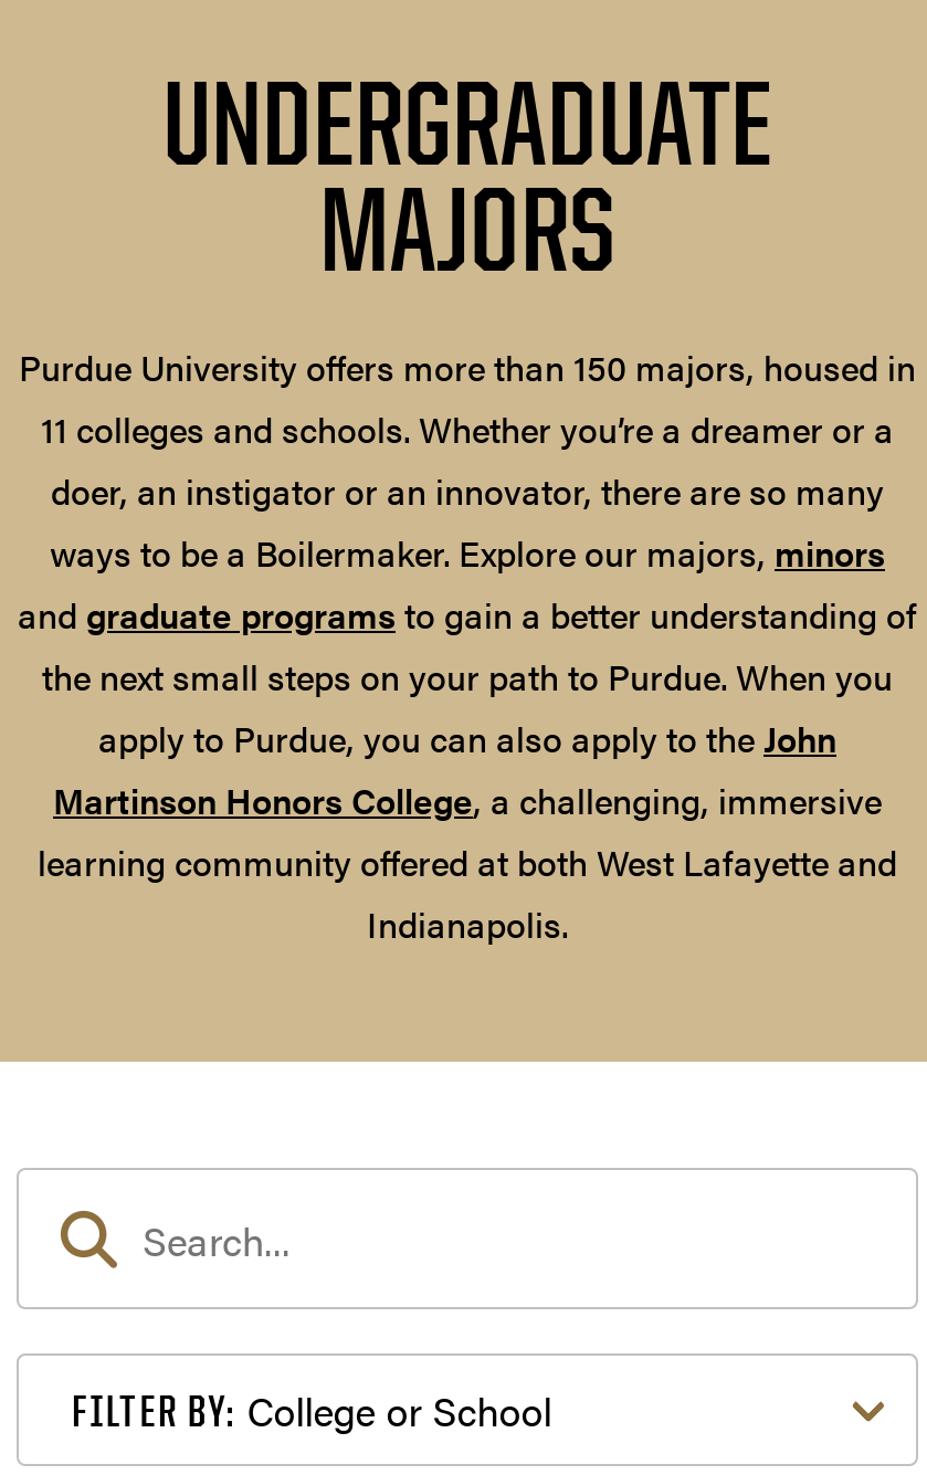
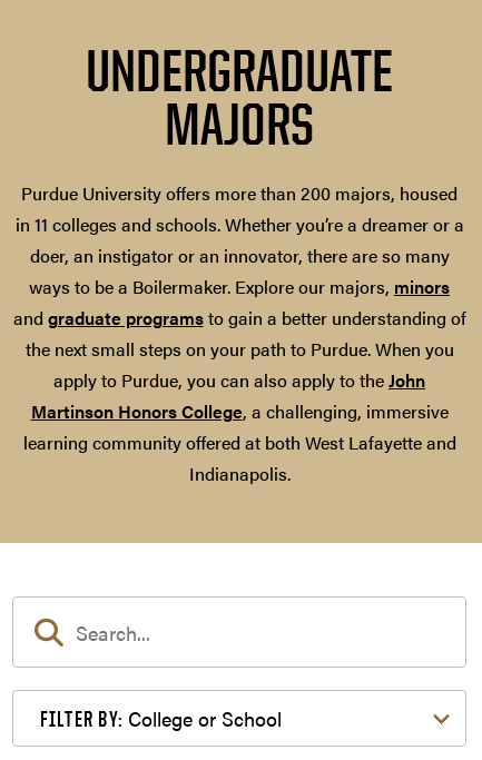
- Purdue University offers more than 150 majors, housed in
- 11 colleges and schools. Whether you’re a dreamer or a
+ Purdue University offers more than 200 majors, housed
+ in 11 colleges and schools. Whether you’re a dreamer or a
